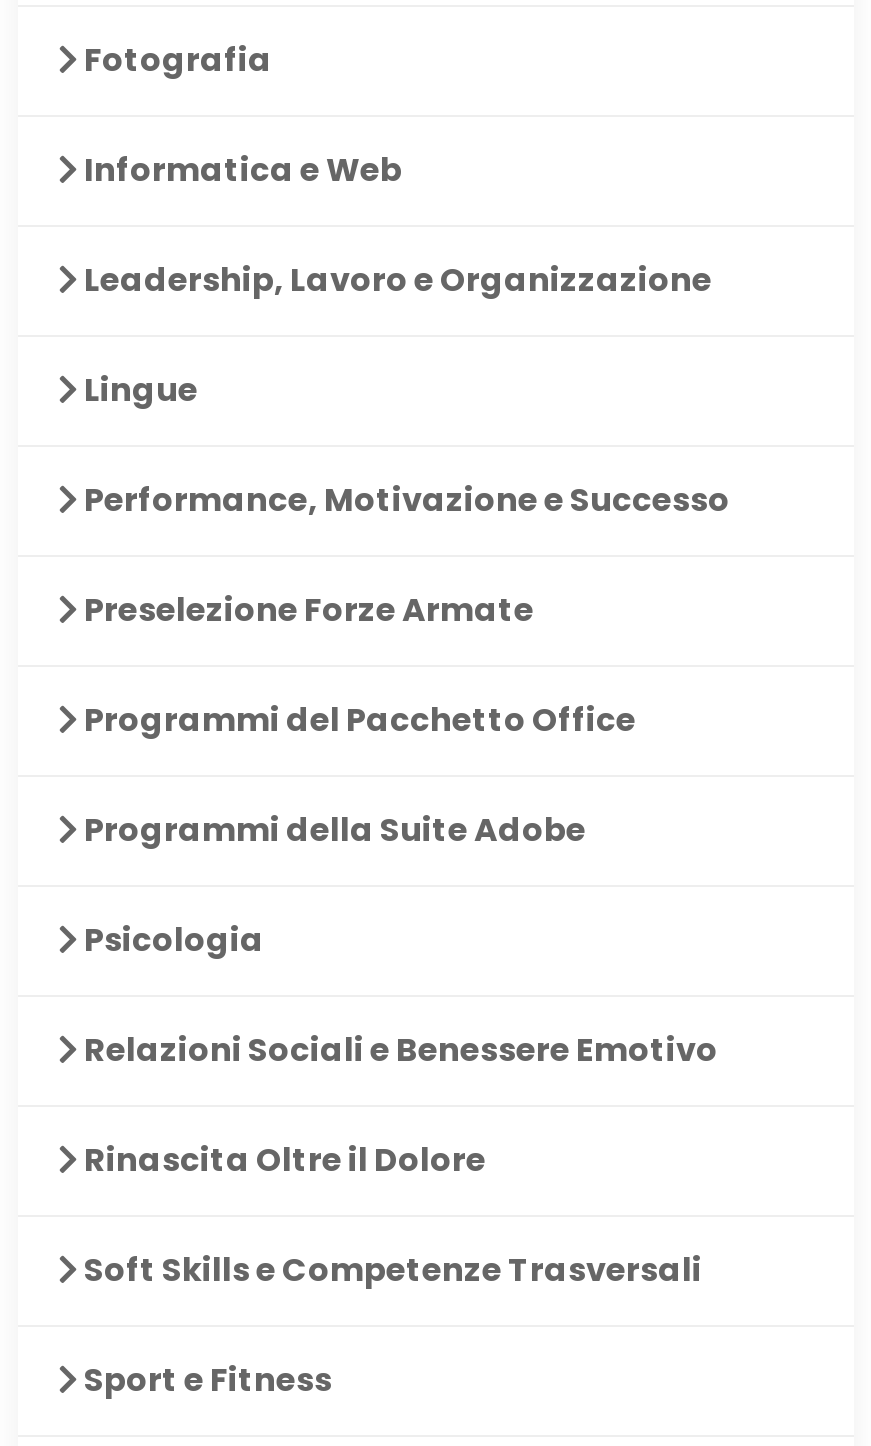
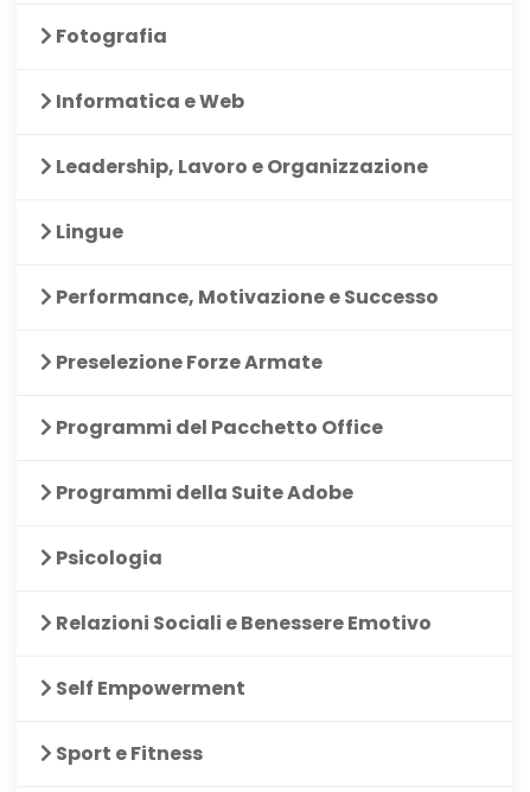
- Rinascita Oltre il Dolore
- Soft Skills e Competenze Trasversali
+ Self Empowerment
